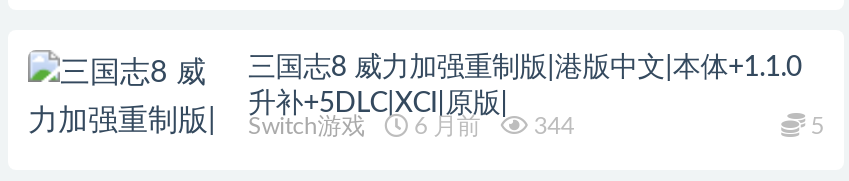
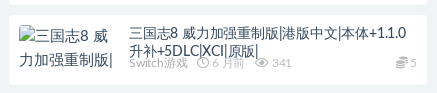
- Switch游戏 6 月前 344
+ Switch游戏 6 月前 341
